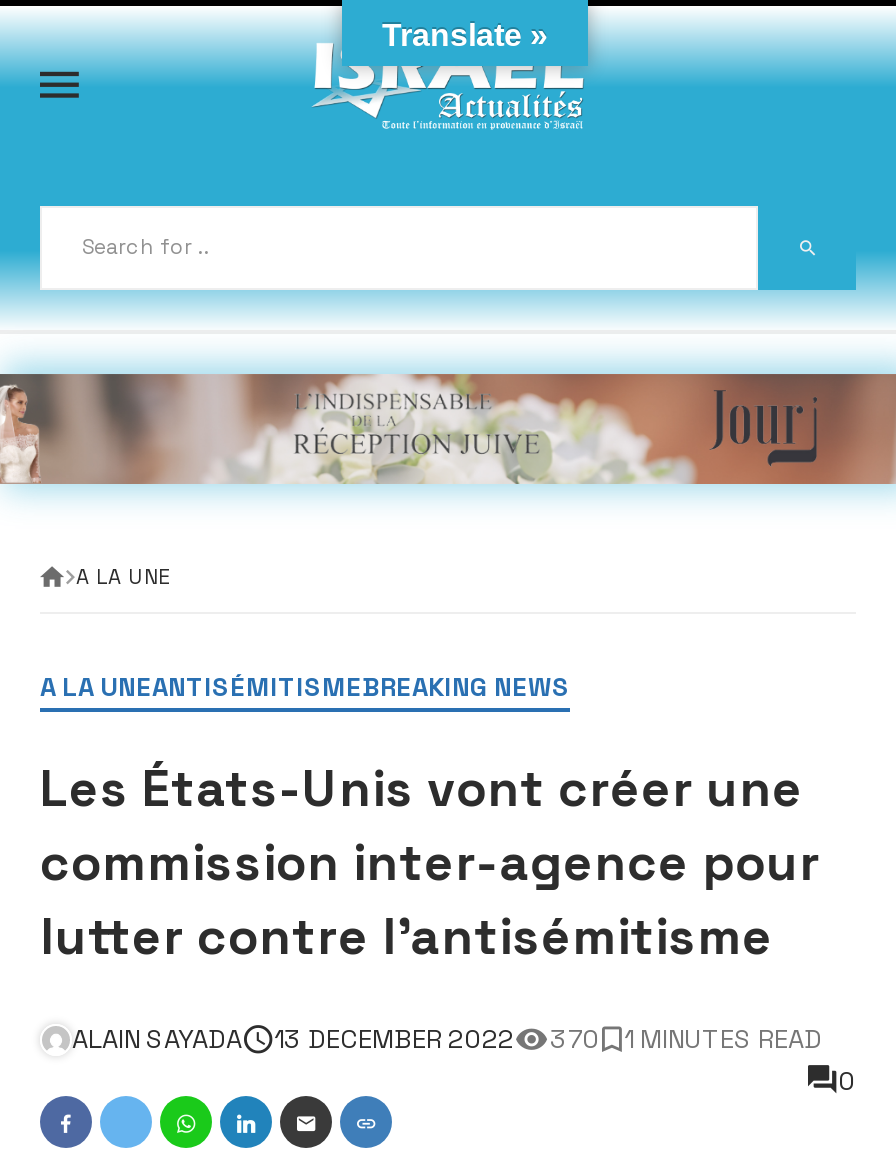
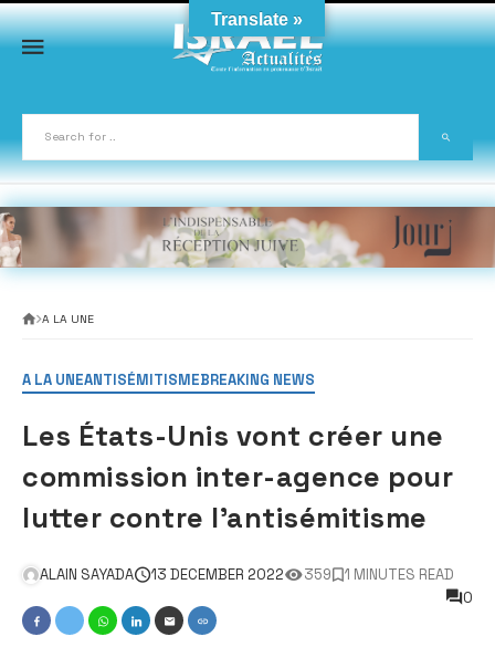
- ALAIN SAYADA 13 DECEMBER 2022 370 1 MINUTES READ
+ ALAIN SAYADA 13 DECEMBER 2022 359 1 MINUTES READ
